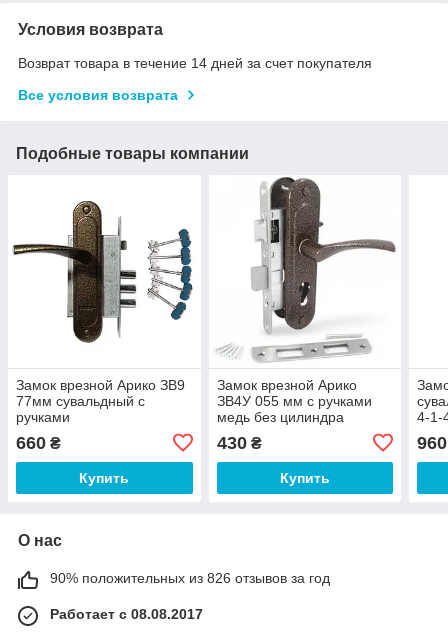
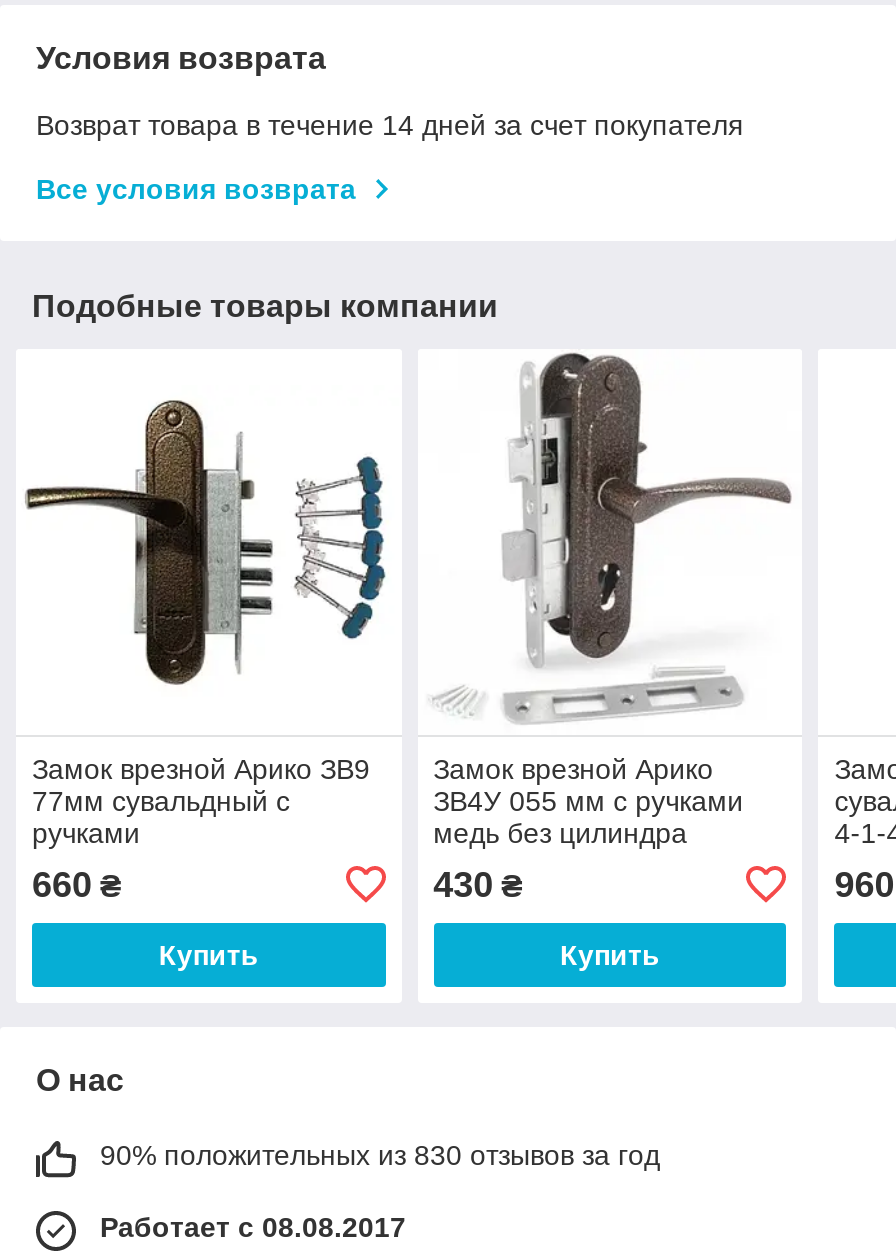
- 90% положительных из 826 отзывов за год
+ 90% положительных из 830 отзывов за год
